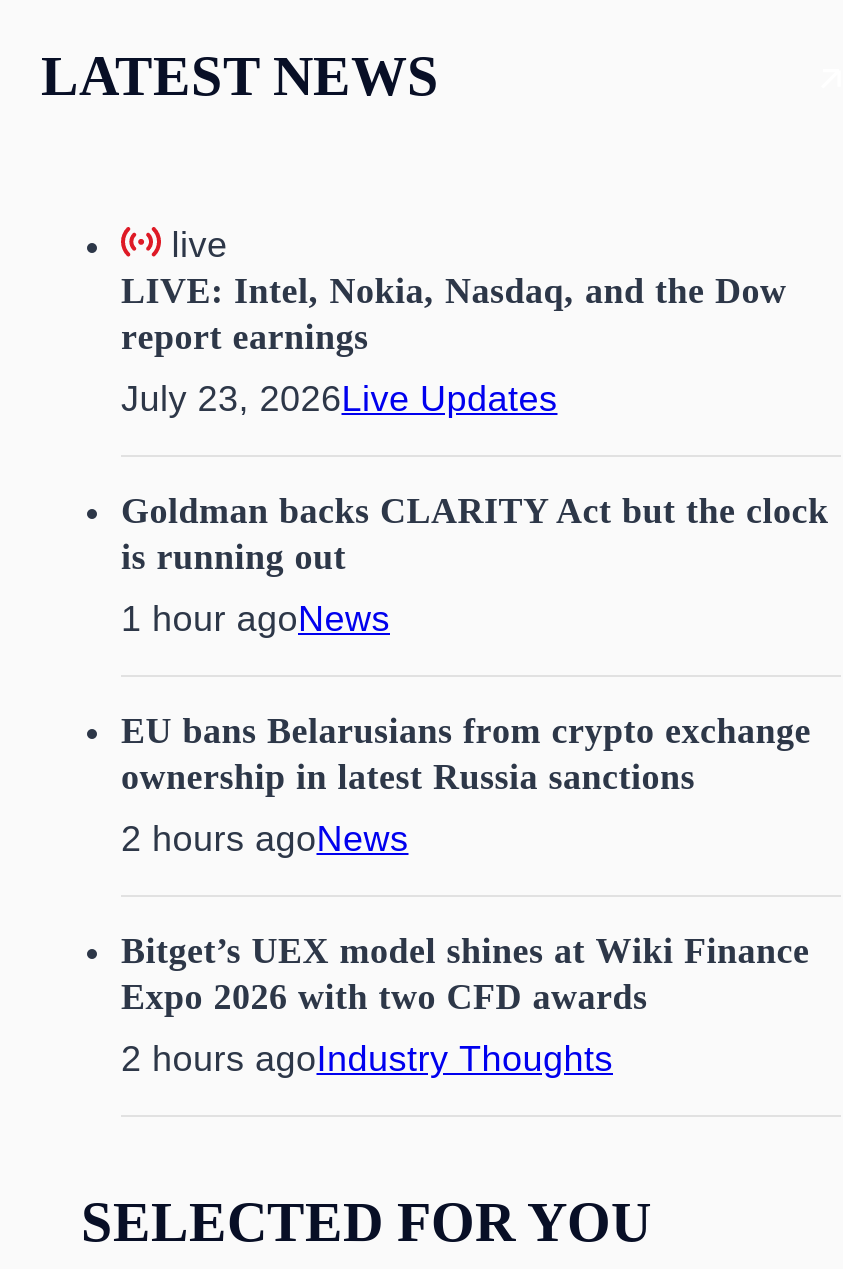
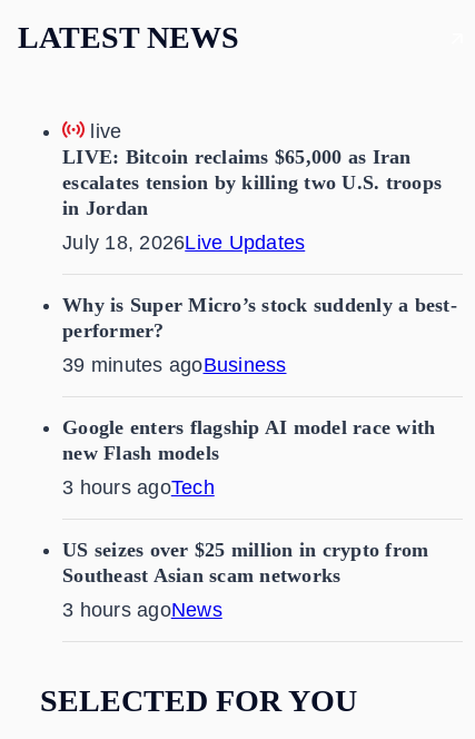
- LIVE: Intel, Nokia, Nasdaq, and the Dow
- report earnings
+ LIVE: Bitcoin reclaims $65,000 as Iran
+ escalates tension by killing two U.S. troops
+ in Jordan

- July 23, 2026Live Updates
+ July 18, 2026Live Updates

- Goldman backs CLARITY Act but the clock
- is running out
+ Why is Super Micro’s stock suddenly a best-
+ performer?

- 1 hour agoNews
+ 39 minutes agoBusiness

- EU bans Belarusians from crypto exchange
- ownership in latest Russia sanctions
+ Google enters flagship AI model race with
+ new Flash models

- 2 hours agoNews
+ 3 hours agoTech

- Bitget’s UEX model shines at Wiki Finance
- Expo 2026 with two CFD awards
+ US seizes over $25 million in crypto from
+ Southeast Asian scam networks

- 2 hours agoIndustry Thoughts
+ 3 hours agoNews
